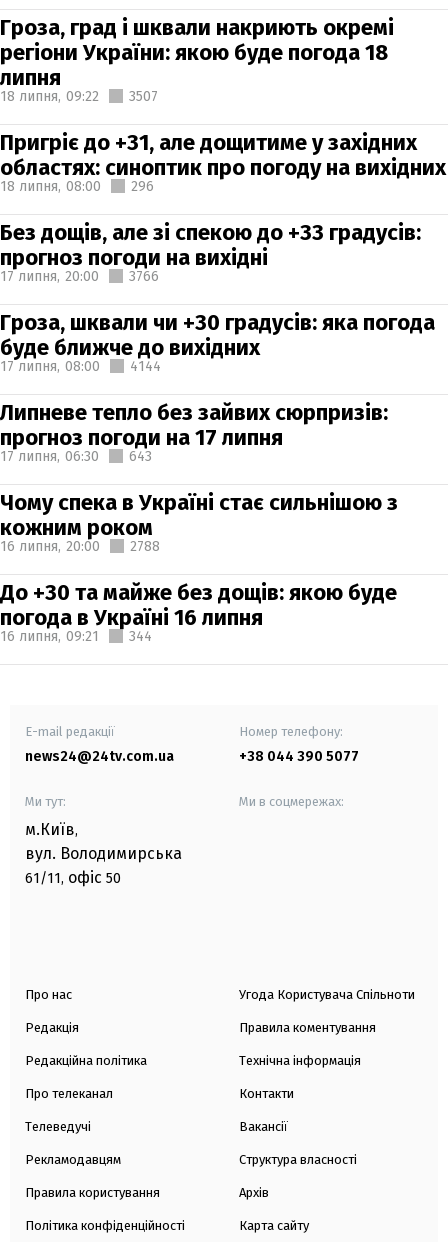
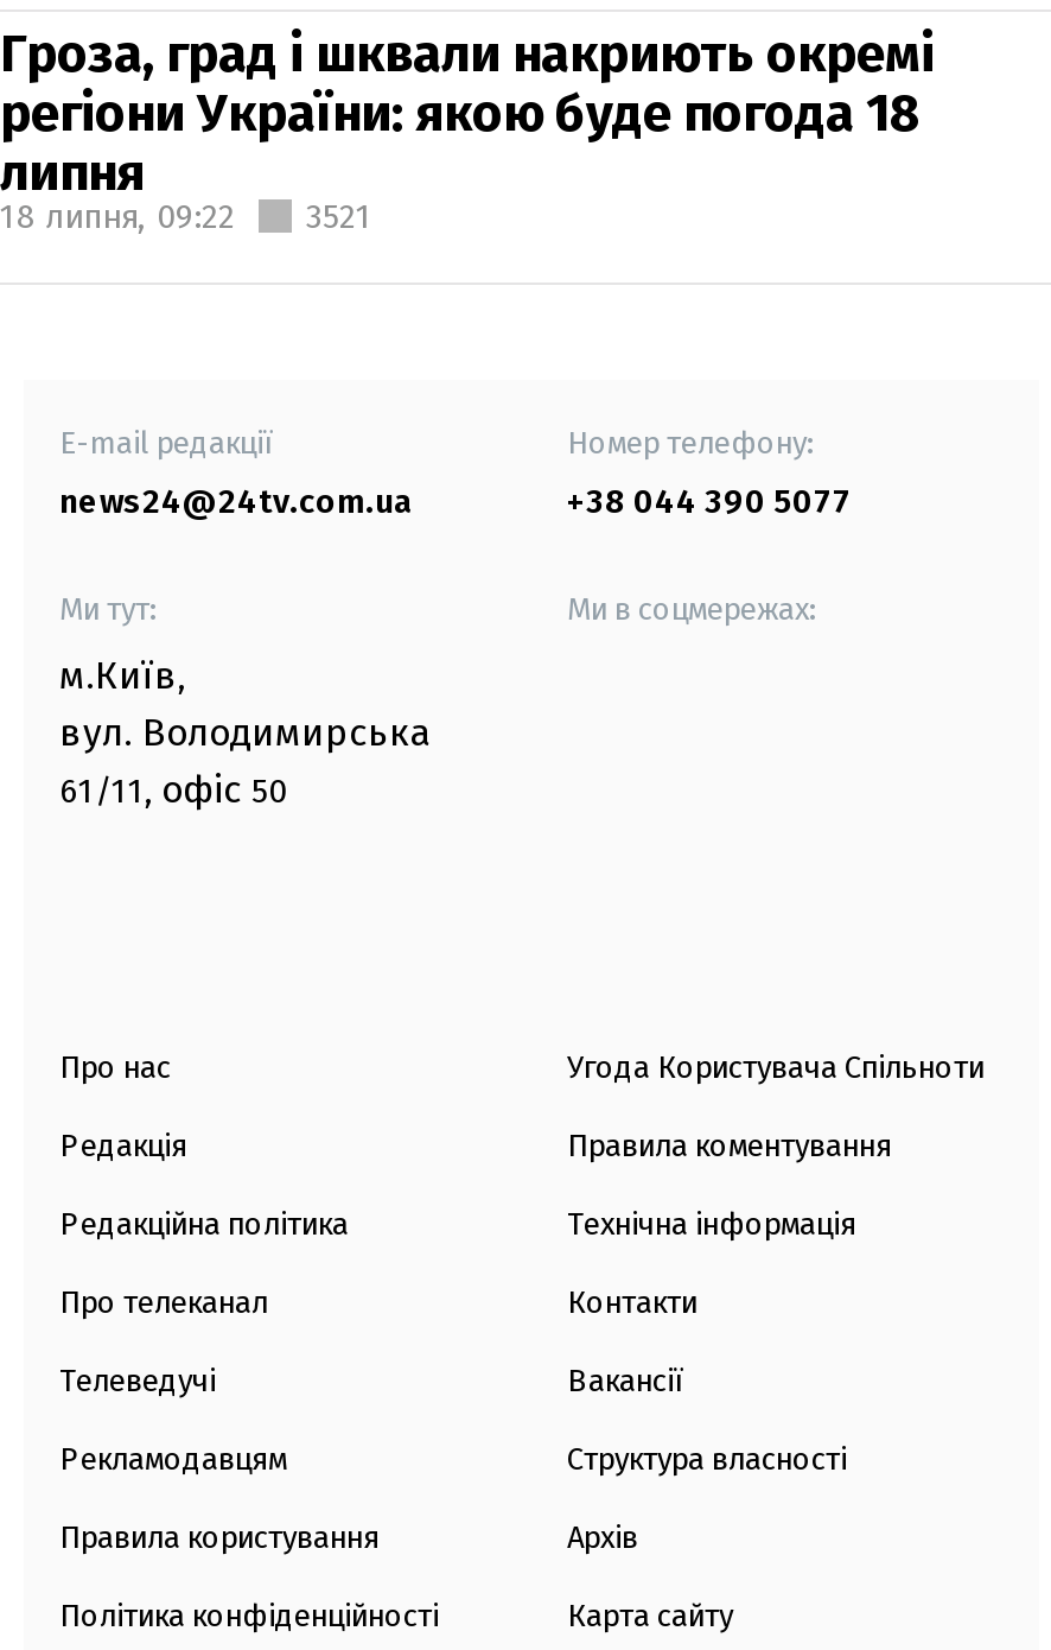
- 3507
- Пригріє до +31, але дощитиме у західних
- областях: синоптик про погоду на вихідних
- 18 липня, 08:00
- 296
- Без дощів, але зі спекою до +33 градусів:
- прогноз погоди на вихідні
- 17 липня, 20:00
- 3766
- Гроза, шквали чи +30 градусів: яка погода
- буде ближче до вихідних
- 17 липня, 08:00
- 4144
- Липневе тепло без зайвих сюрпризів:
- прогноз погоди на 17 липня
- 17 липня, 06:30
- 643
- Чому спека в Україні стає сильнішою з
- кожним роком
- 16 липня, 20:00
- 2788
- До +30 та майже без дощів: якою буде
- погода в Україні 16 липня
- 16 липня, 09:21
- 344
+ 3521
